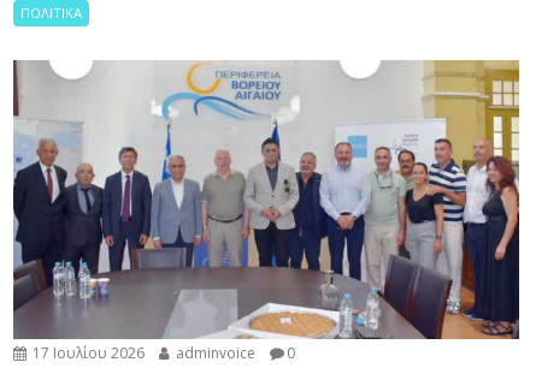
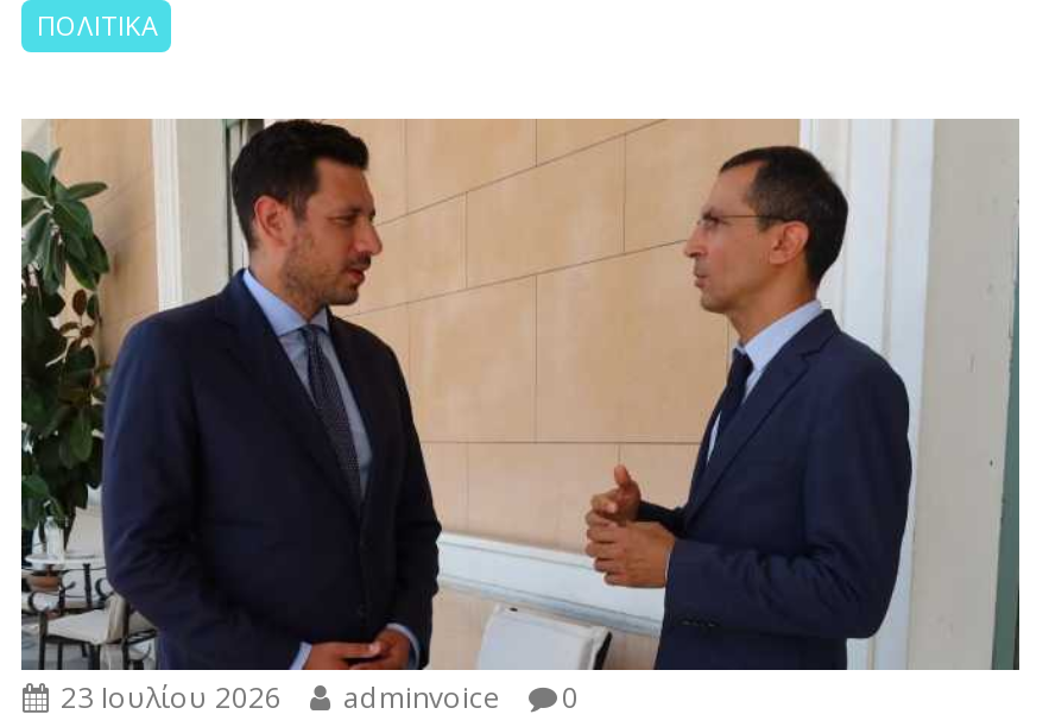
- [image]
- 17 Ιουλίου 2026 adminvoice 0
+ [image]
+ 23 Ιουλίου 2026 adminvoice 0
